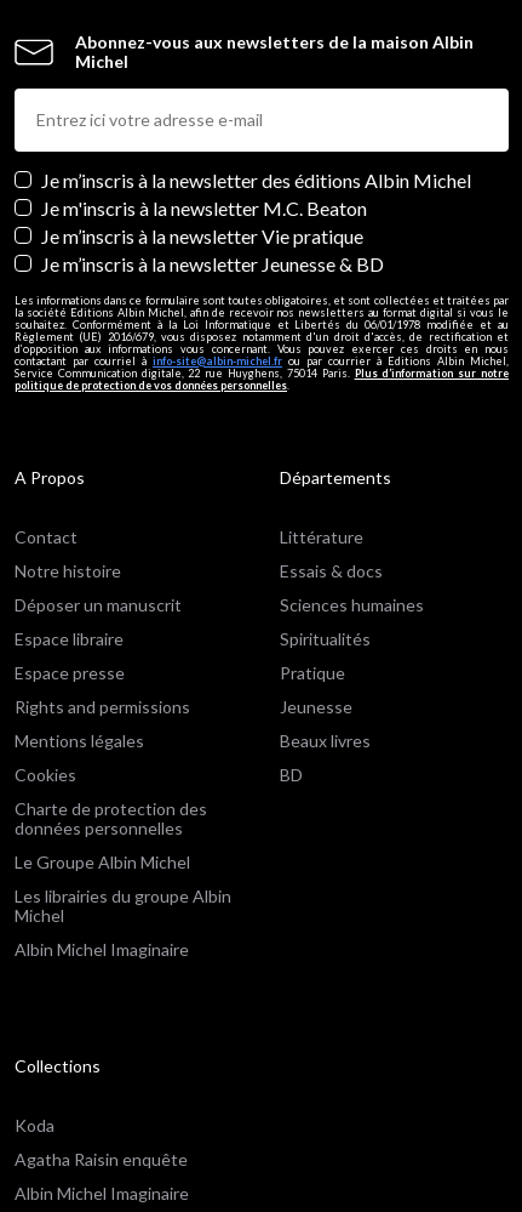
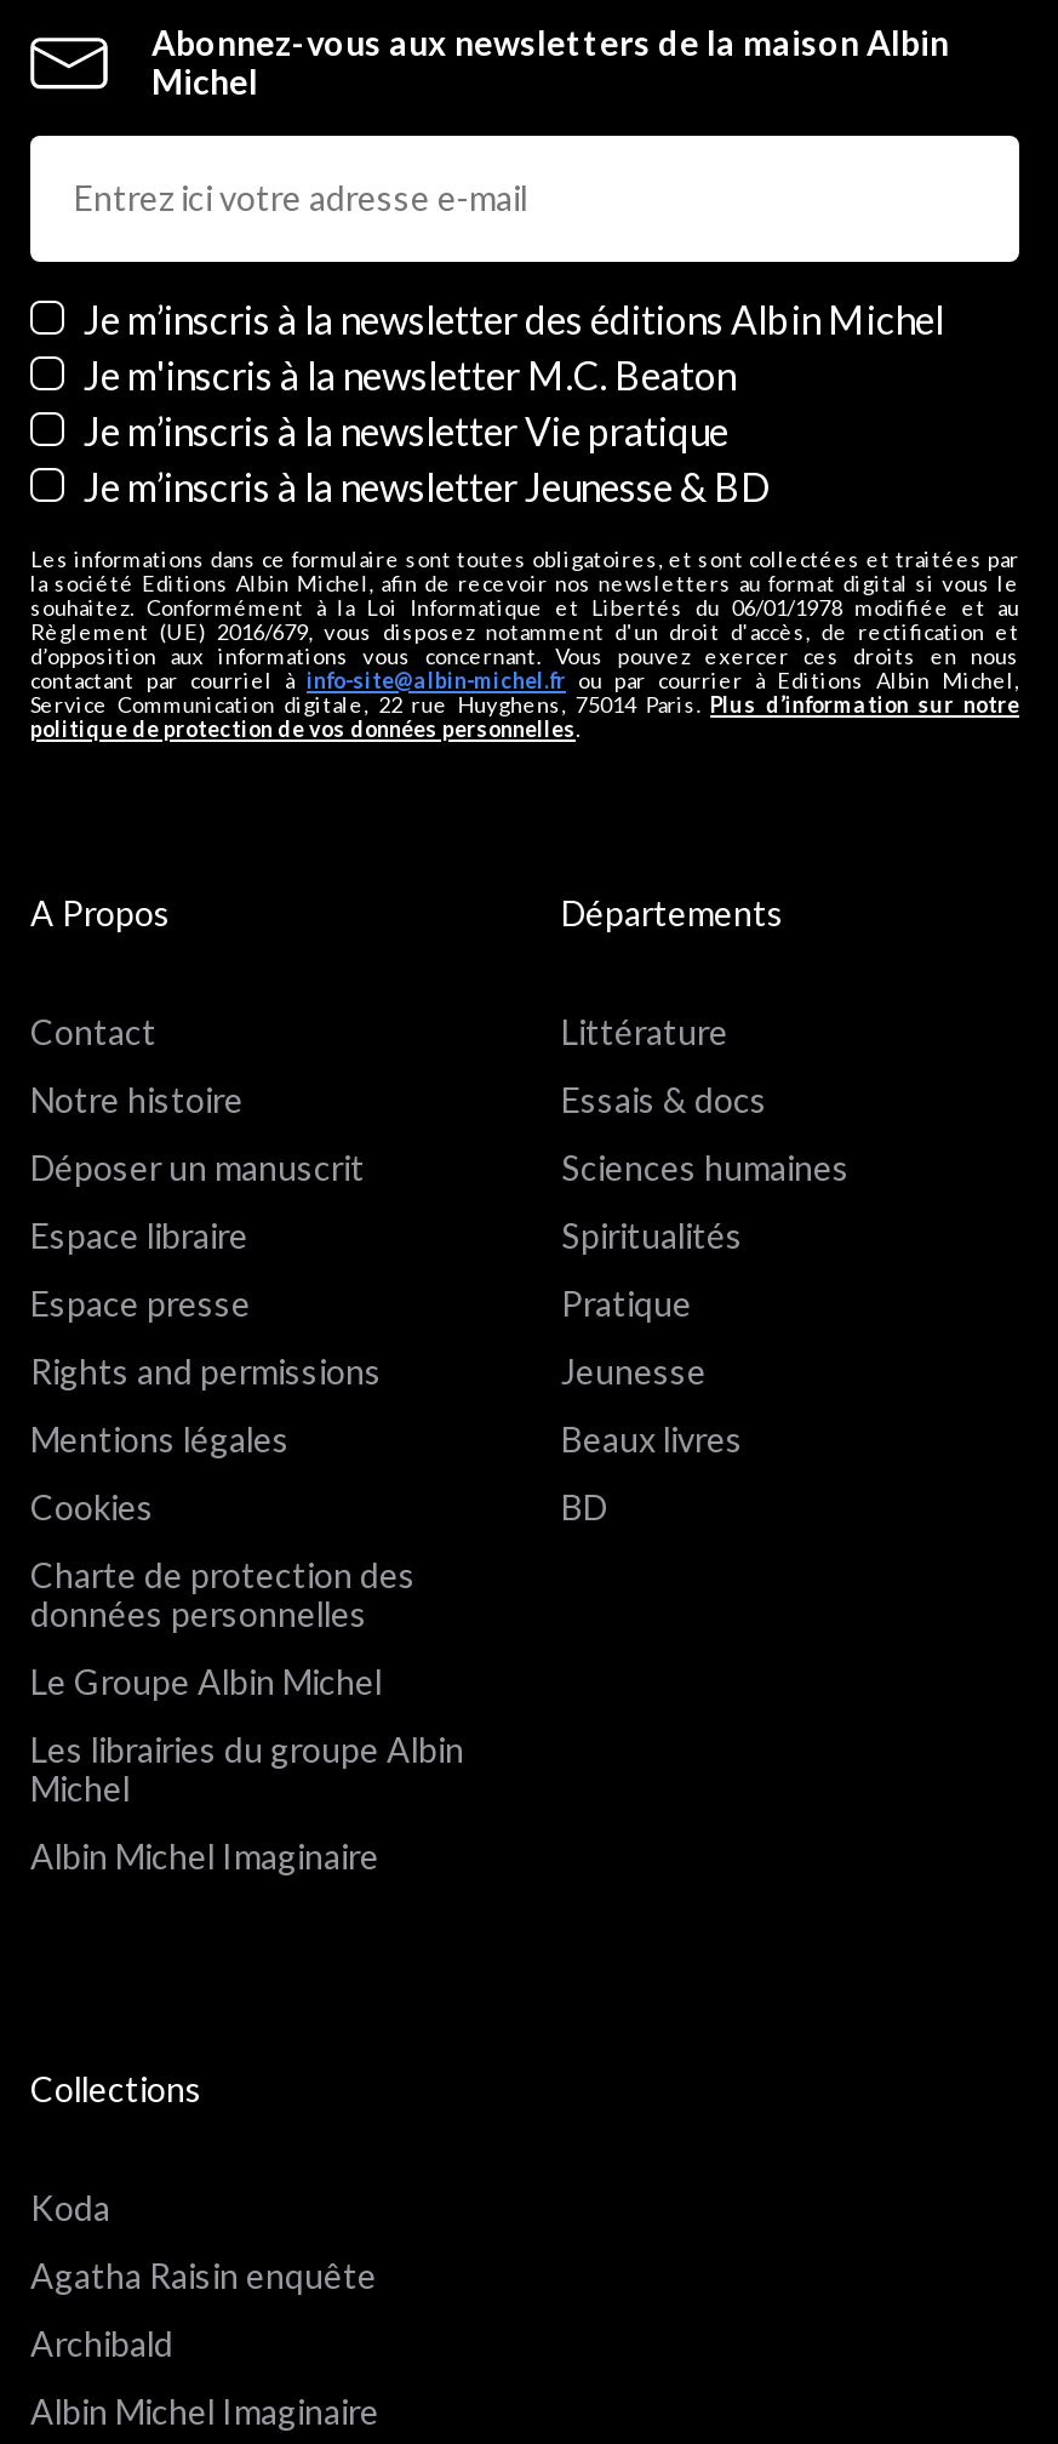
+ Archibald
